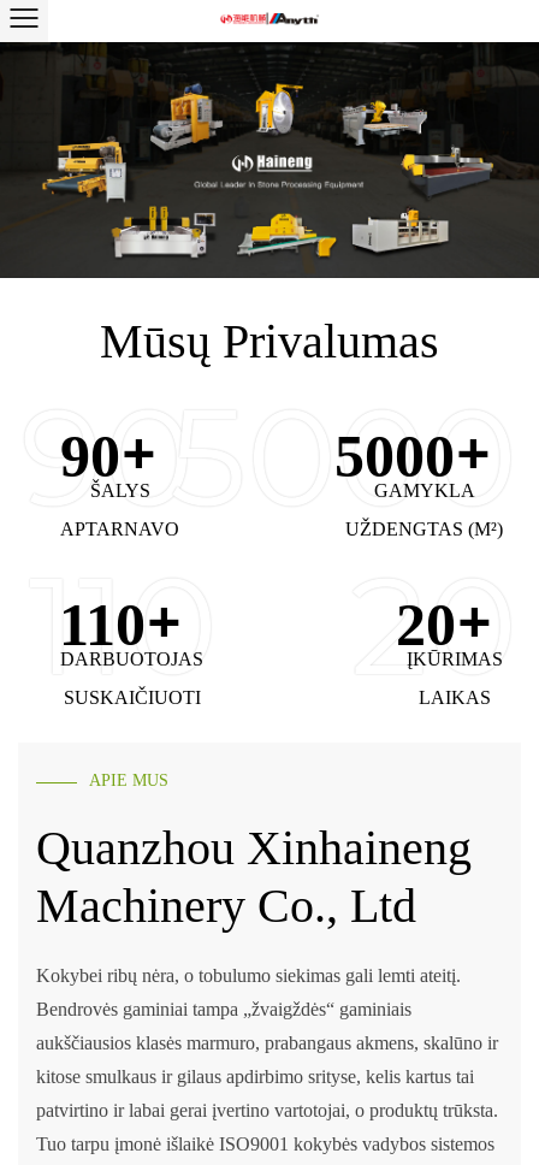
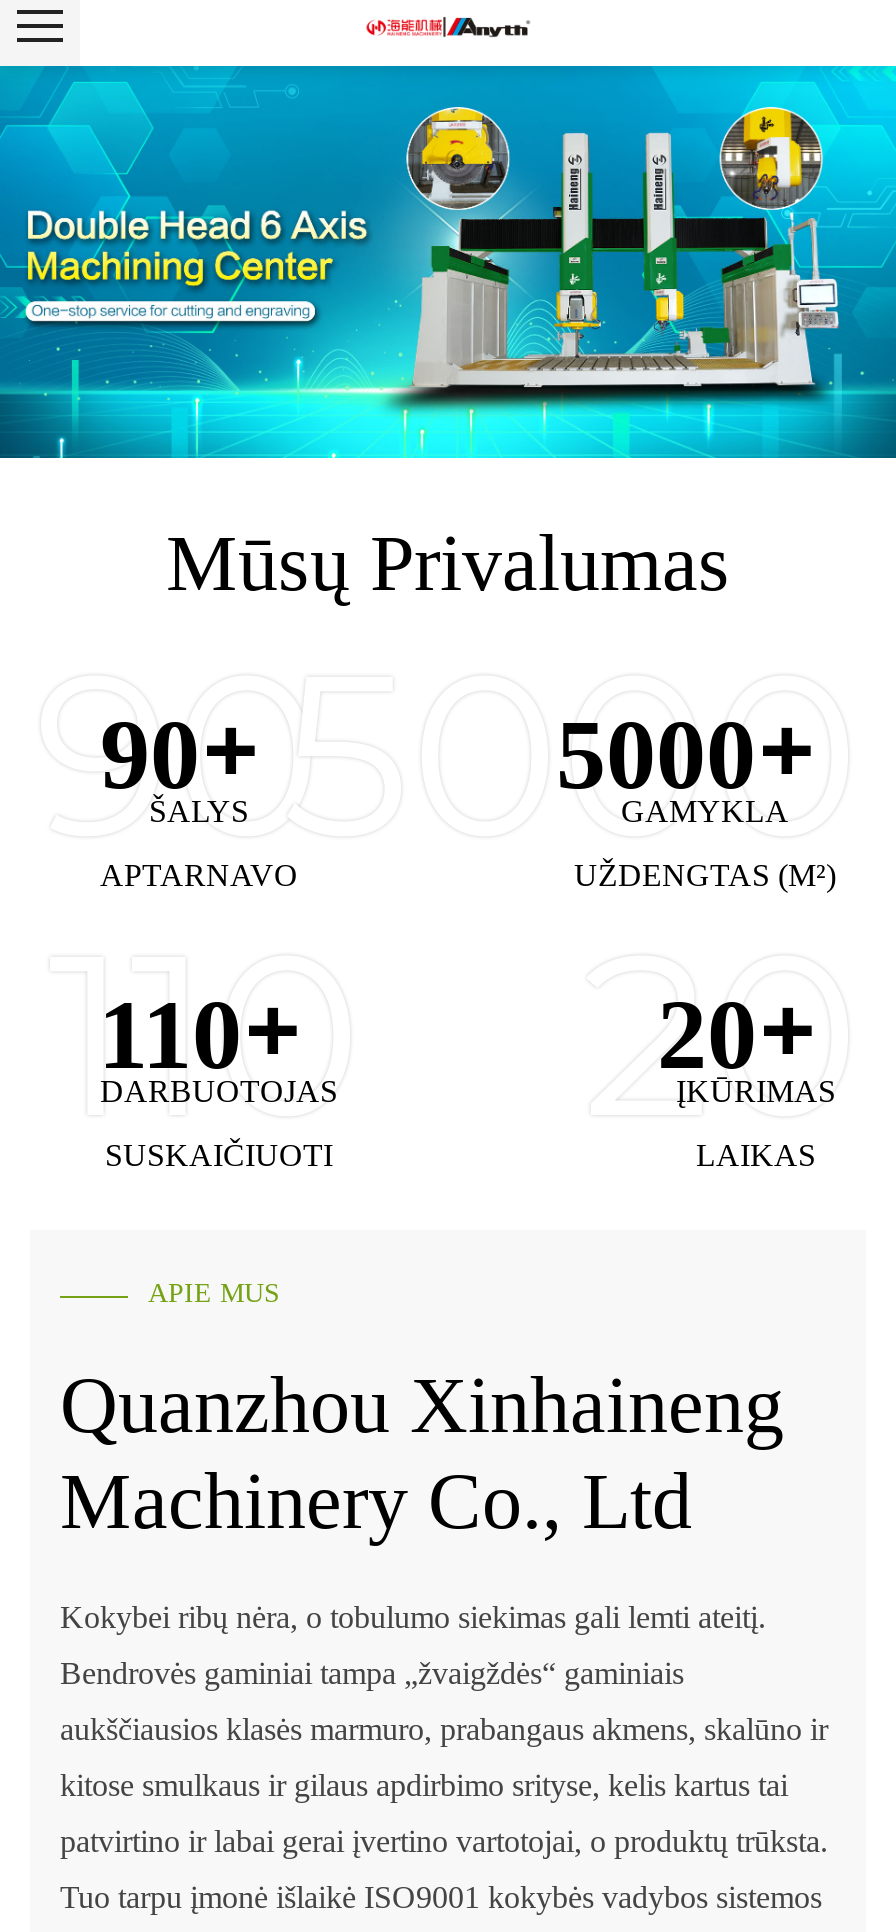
- [image]
+ [image]
